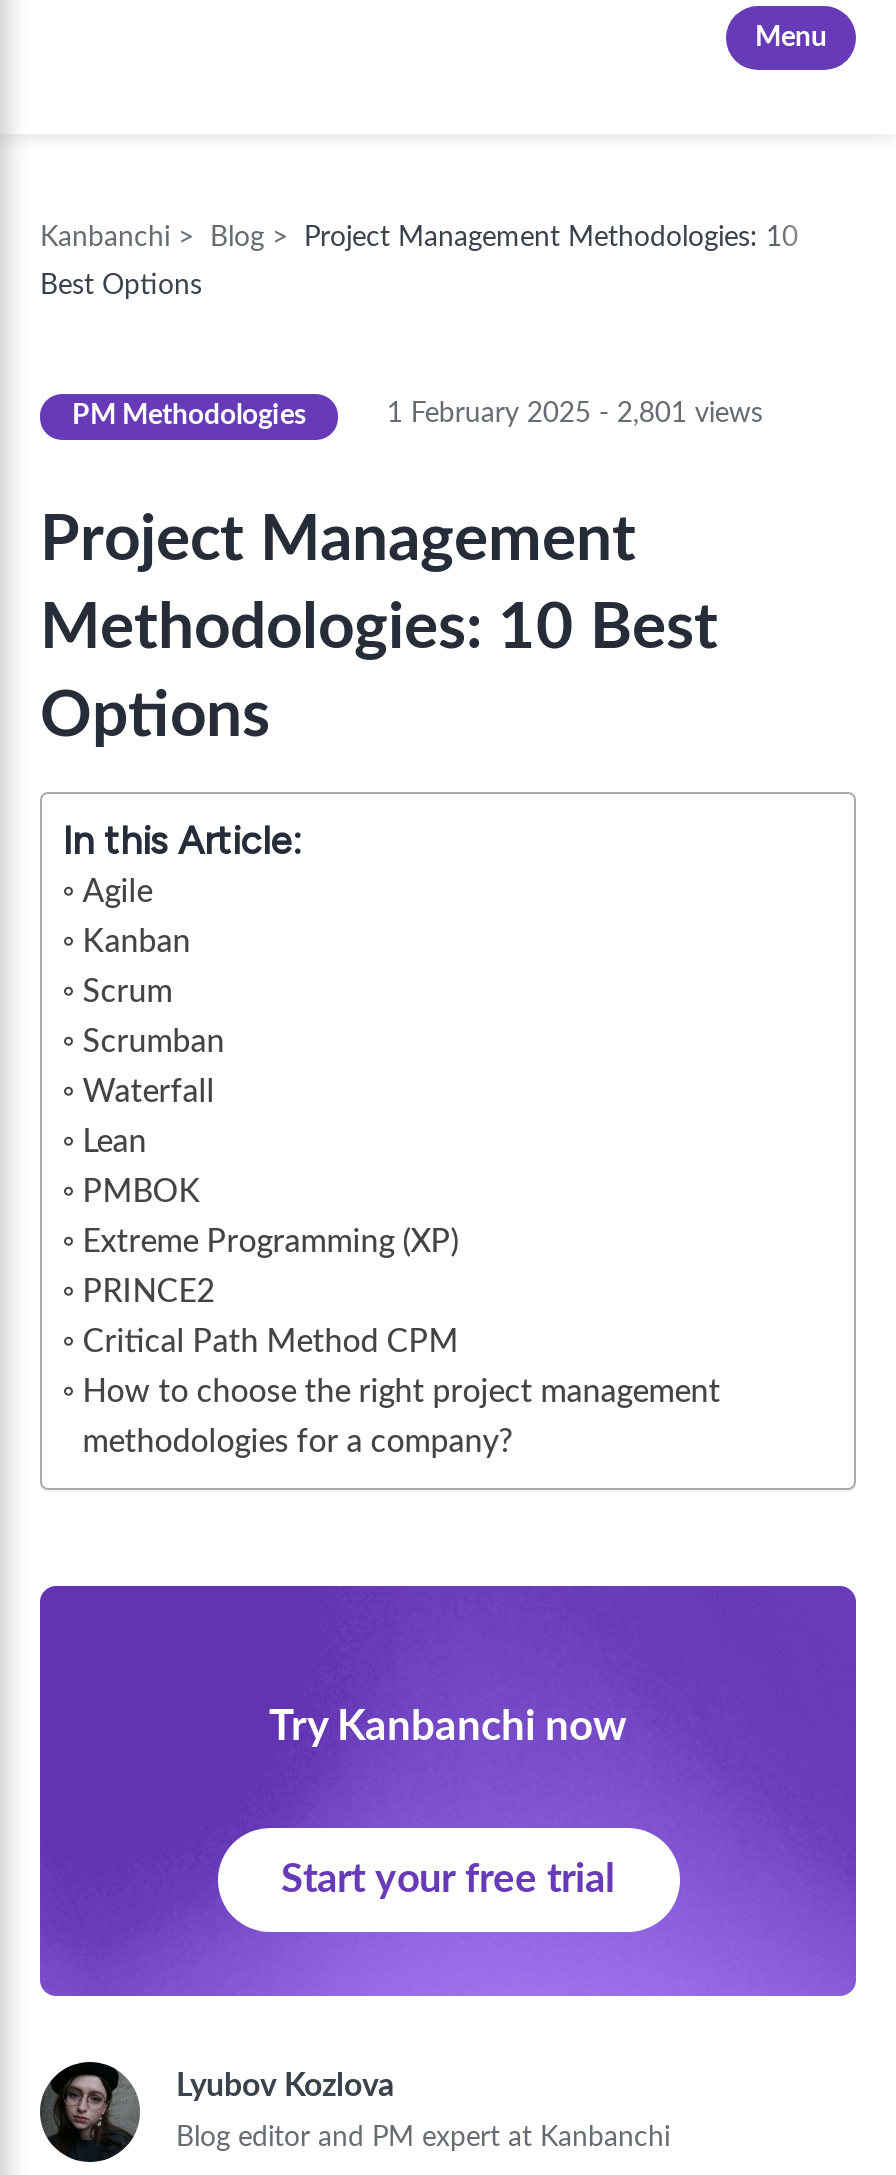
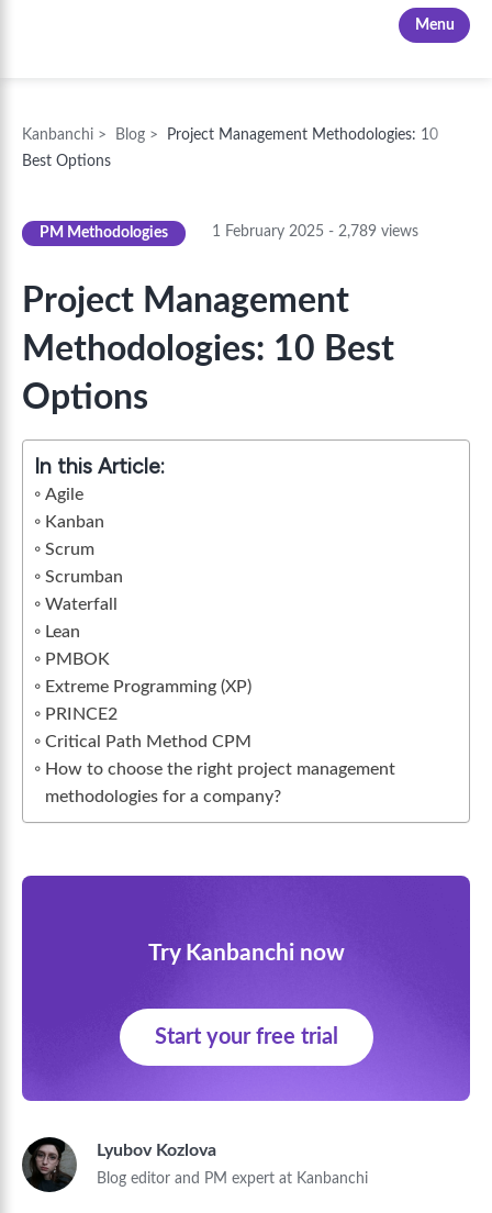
- 1 February 2025 - 2,801 views
+ 1 February 2025 - 2,789 views
